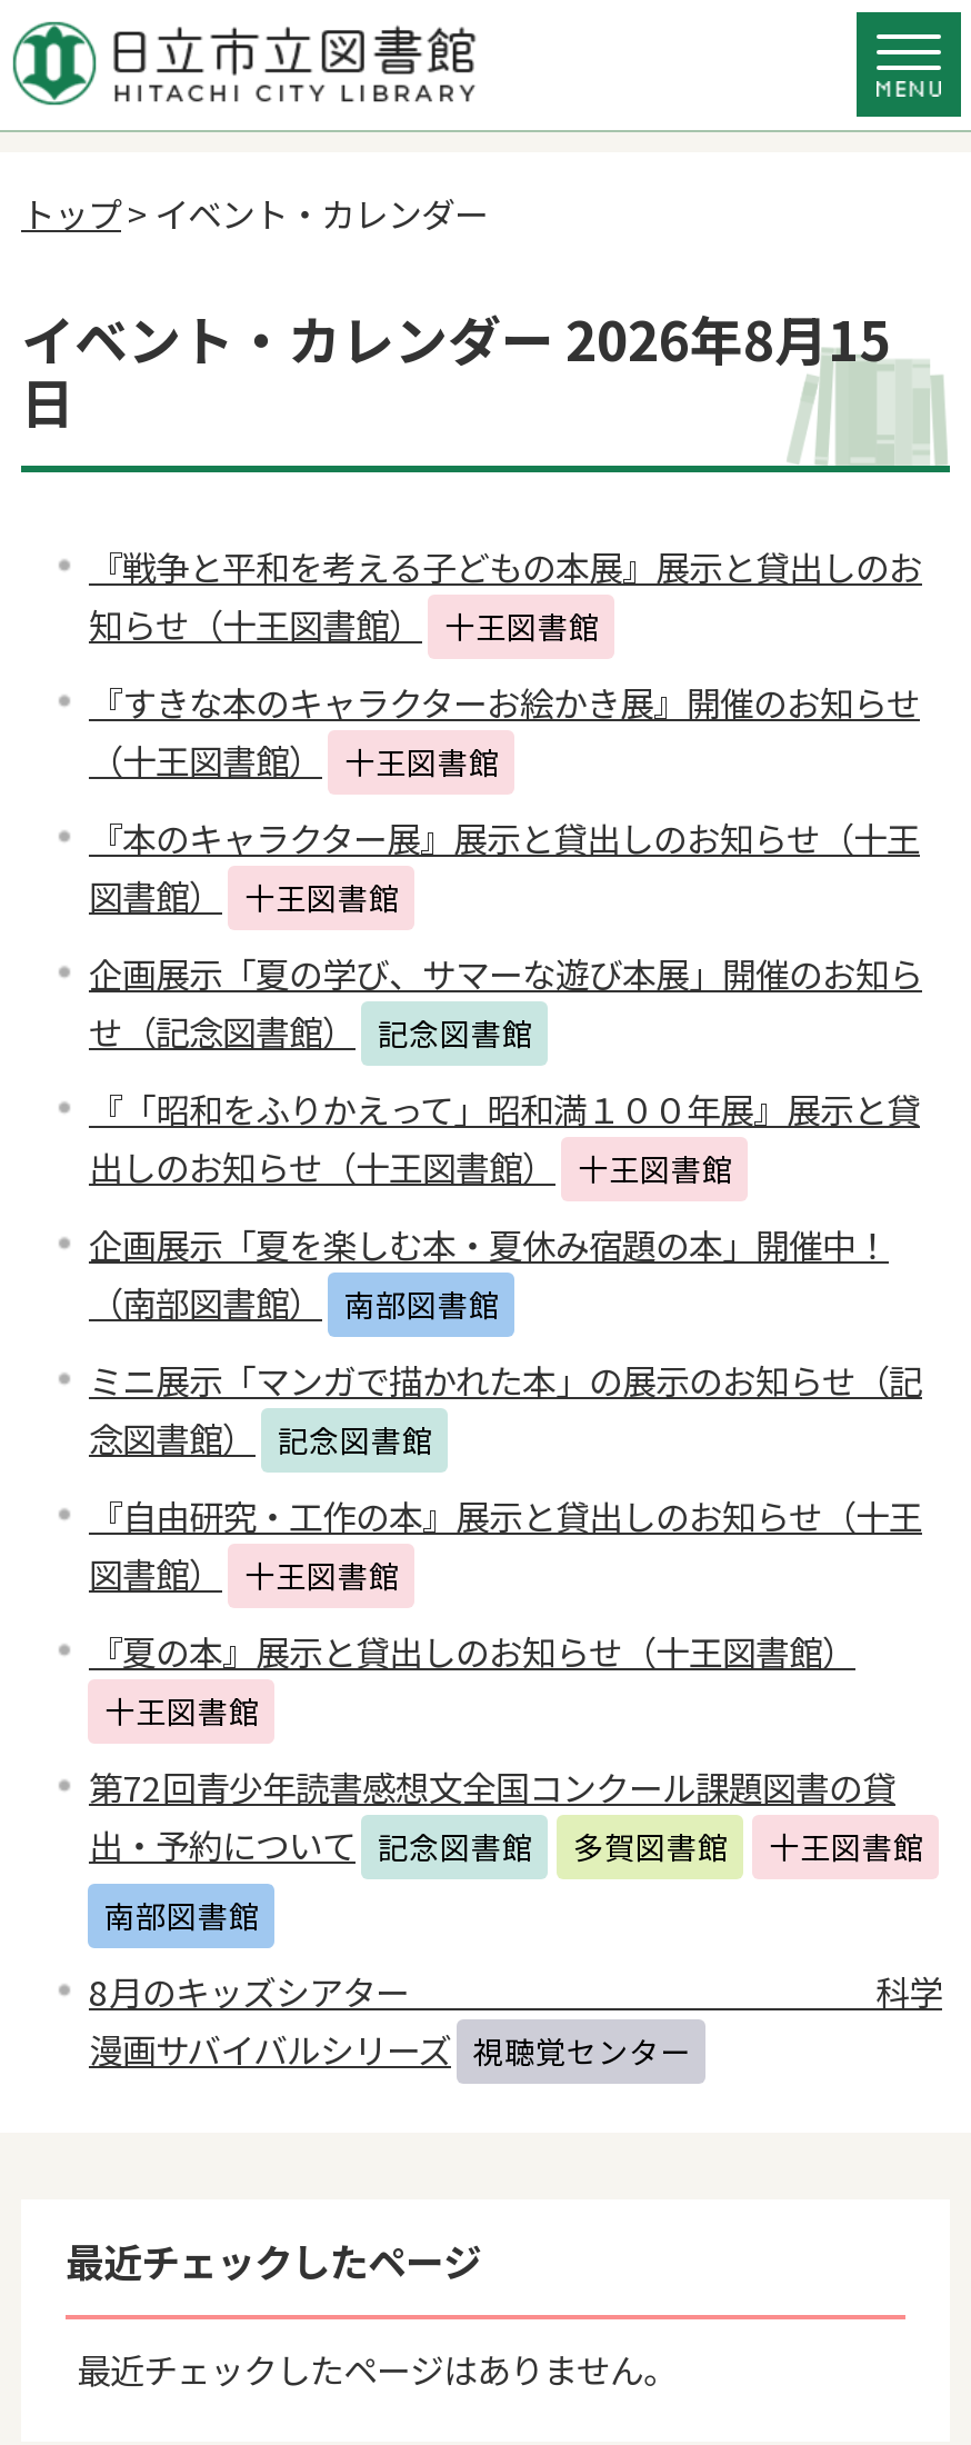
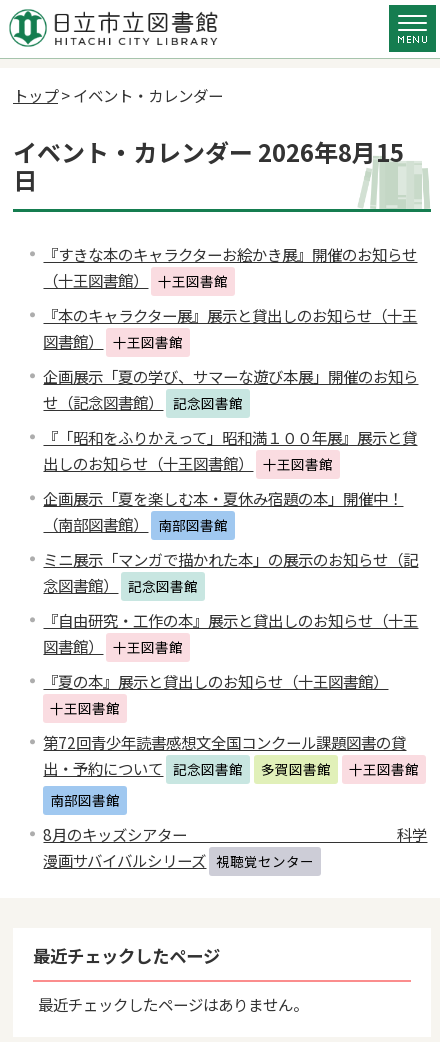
- 『戦争と平和を考える子どもの本展』展示と貸出しのお
- 知らせ（十王図書館） 十王図書館
